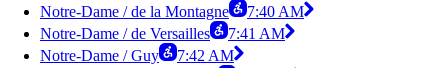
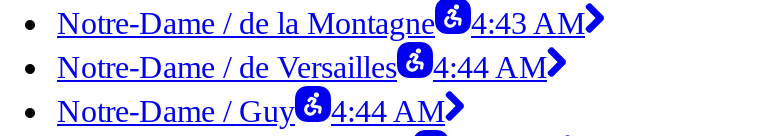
- Notre-Dame / de la Montagne 7:40 AM
+ Notre-Dame / de la Montagne 4:43 AM

- Notre-Dame / de Versailles 7:41 AM
+ Notre-Dame / de Versailles 4:44 AM

- Notre-Dame / Guy 7:42 AM
+ Notre-Dame / Guy 4:44 AM
